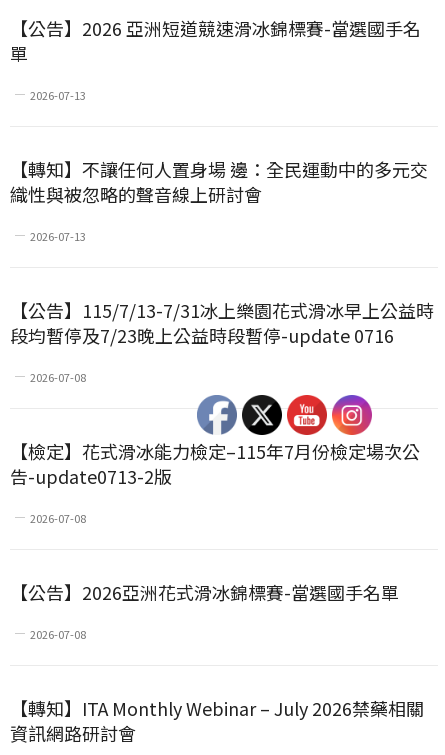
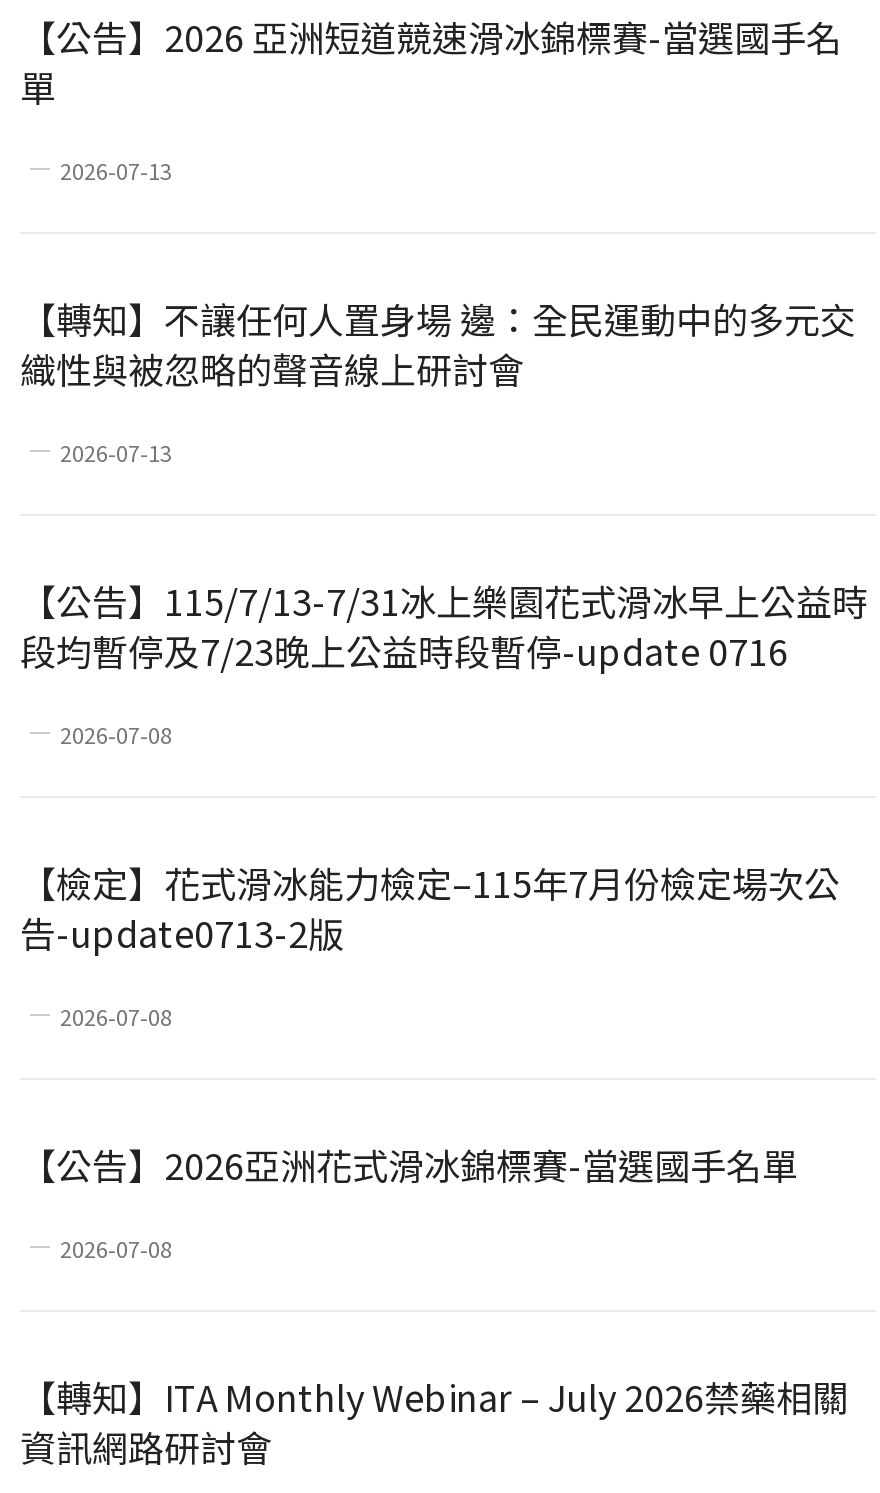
- [image]
